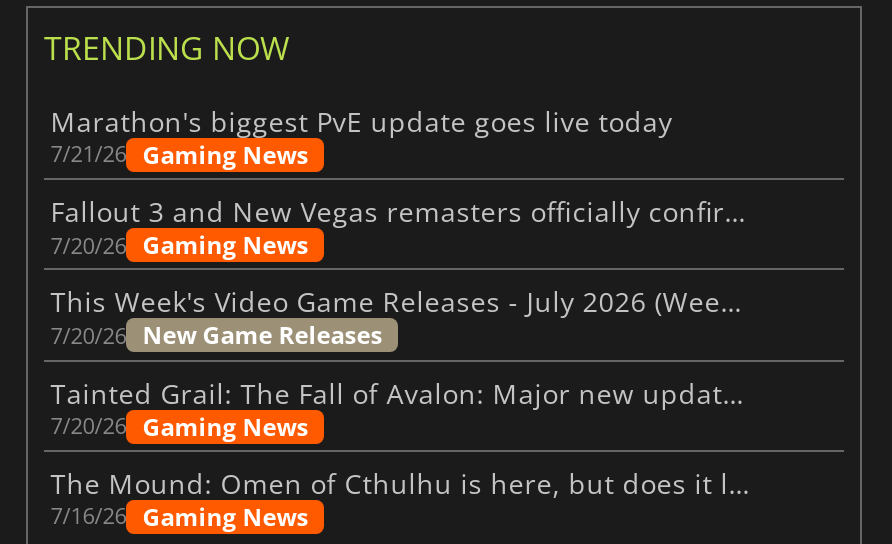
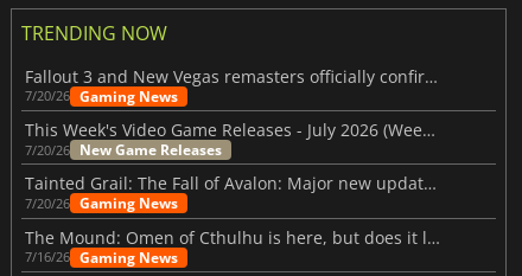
- Marathon's biggest PvE update goes live today
- 7/21/26 Gaming News
